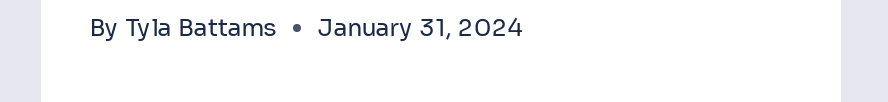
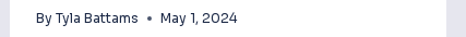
- By Tyla Battams January 31, 2024
+ By Tyla Battams May 1, 2024
